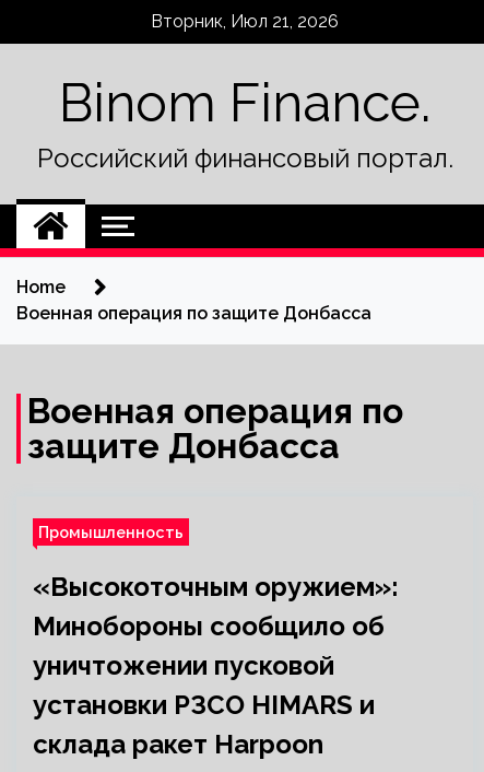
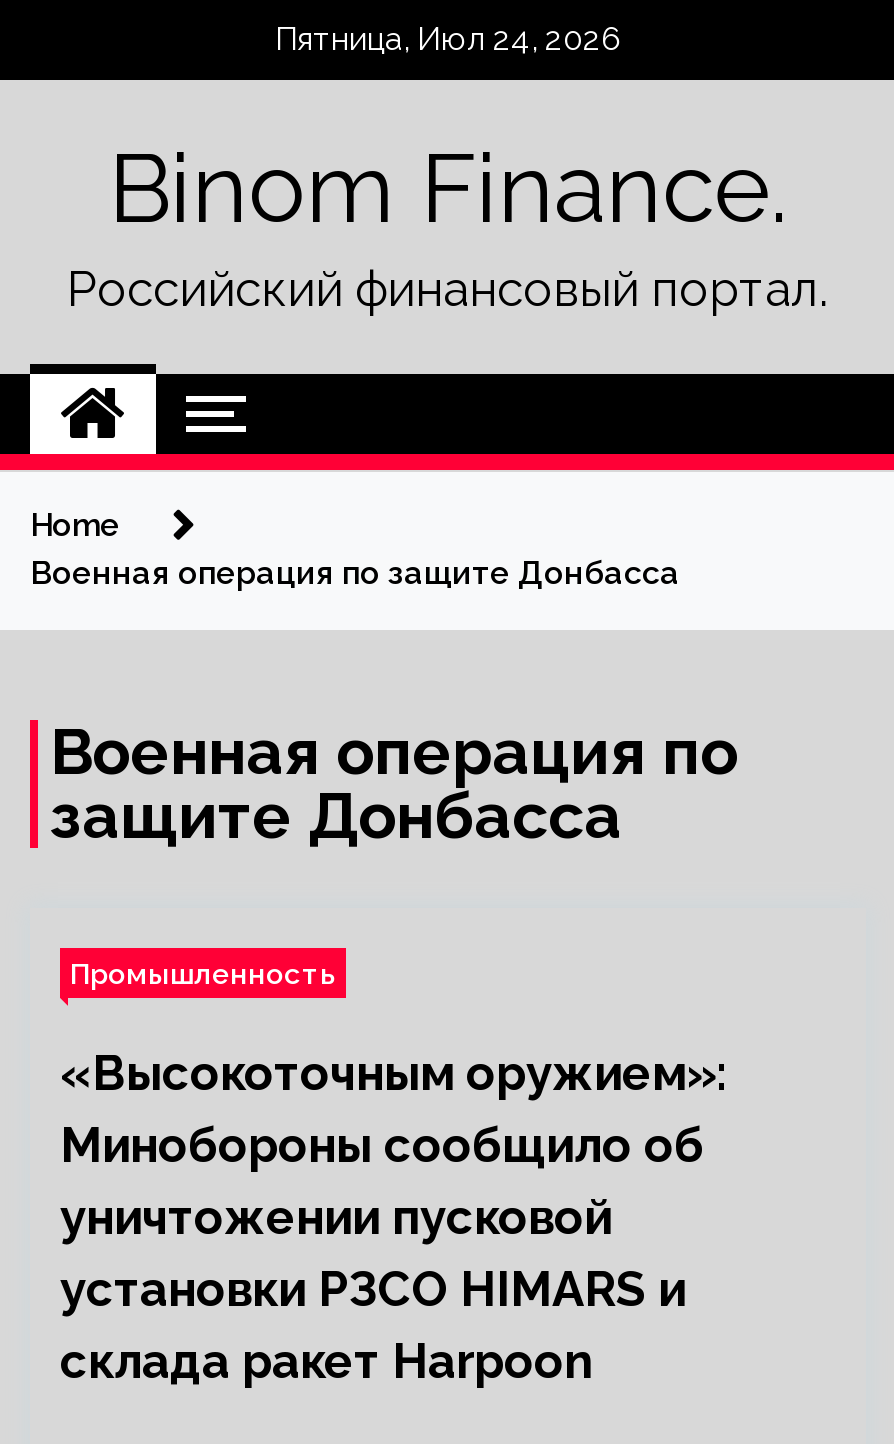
- Вторник, Июл 21, 2026
+ Пятница, Июл 24, 2026
